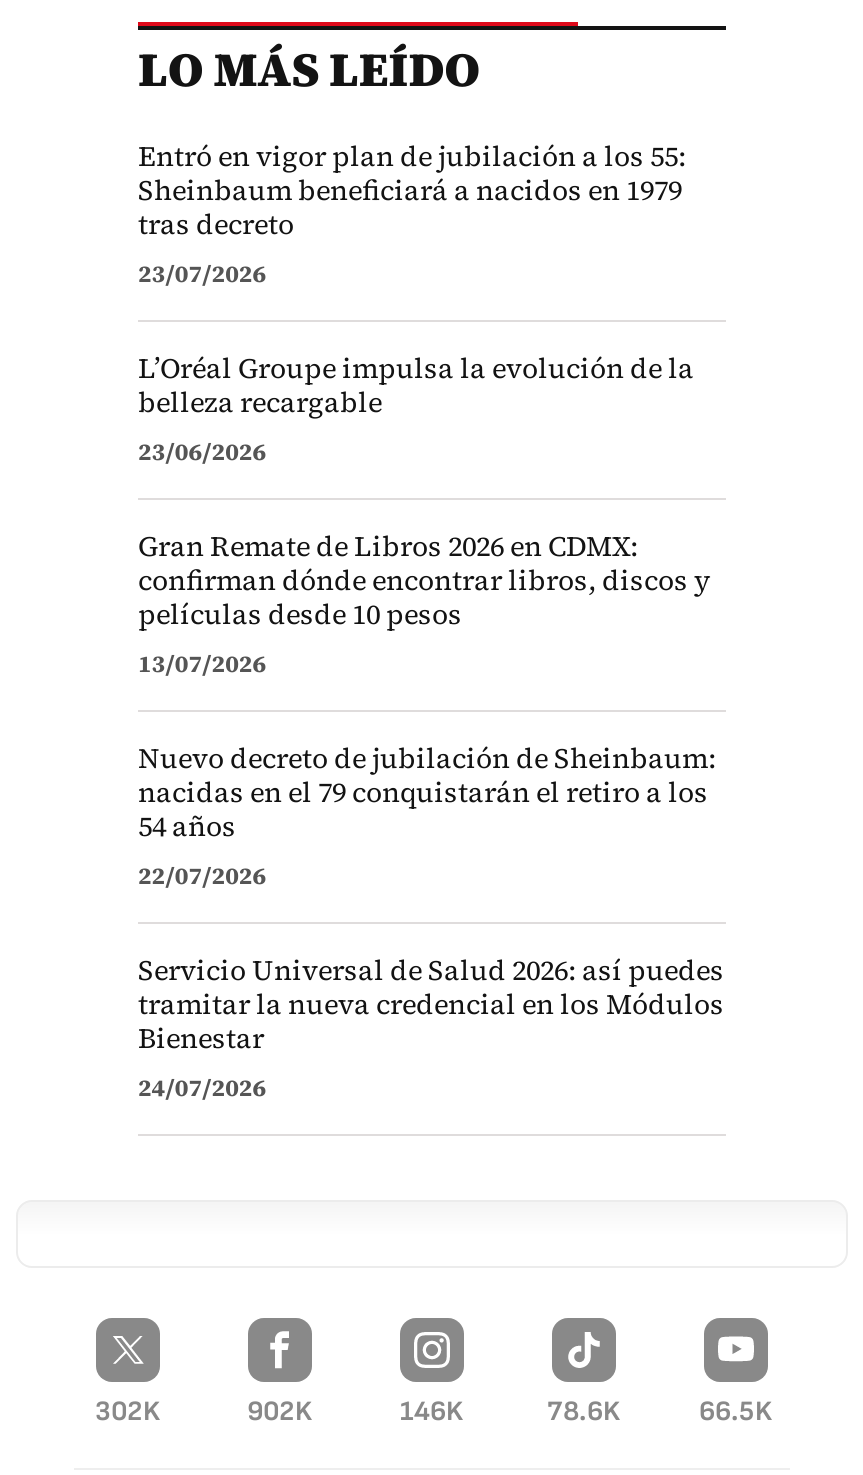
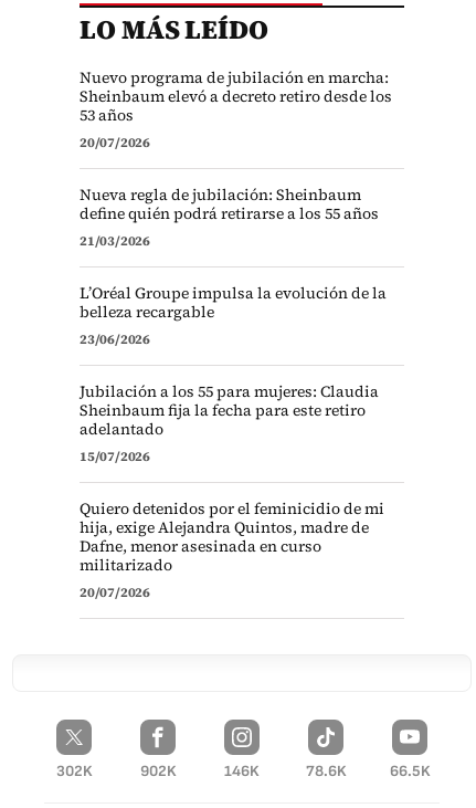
- Entró en vigor plan de jubilación a los 55:
- Sheinbaum beneficiará a nacidos en 1979
- tras decreto
- 23/07/2026
+ Nuevo programa de jubilación en marcha:
+ Sheinbaum elevó a decreto retiro desde los
+ 53 años
+ 20/07/2026
+ Nueva regla de jubilación: Sheinbaum
+ define quién podrá retirarse a los 55 años
+ 21/03/2026

moved down: L’Oréal Groupe impulsa la evolución de la | belleza recargable | 23/06/2026

- Gran Remate de Libros 2026 en CDMX:
- confirman dónde encontrar libros, discos y
- películas desde 10 pesos
- 13/07/2026
- Nuevo decreto de jubilación de Sheinbaum:
- nacidas en el 79 conquistarán el retiro a los
- 54 años
- 22/07/2026
- Servicio Universal de Salud 2026: así puedes
- tramitar la nueva credencial en los Módulos
- Bienestar
- 24/07/2026
+ Jubilación a los 55 para mujeres: Claudia
+ Sheinbaum fija la fecha para este retiro
+ adelantado
+ 15/07/2026
+ Quiero detenidos por el feminicidio de mi
+ hija, exige Alejandra Quintos, madre de
+ Dafne, menor asesinada en curso
+ militarizado
+ 20/07/2026
